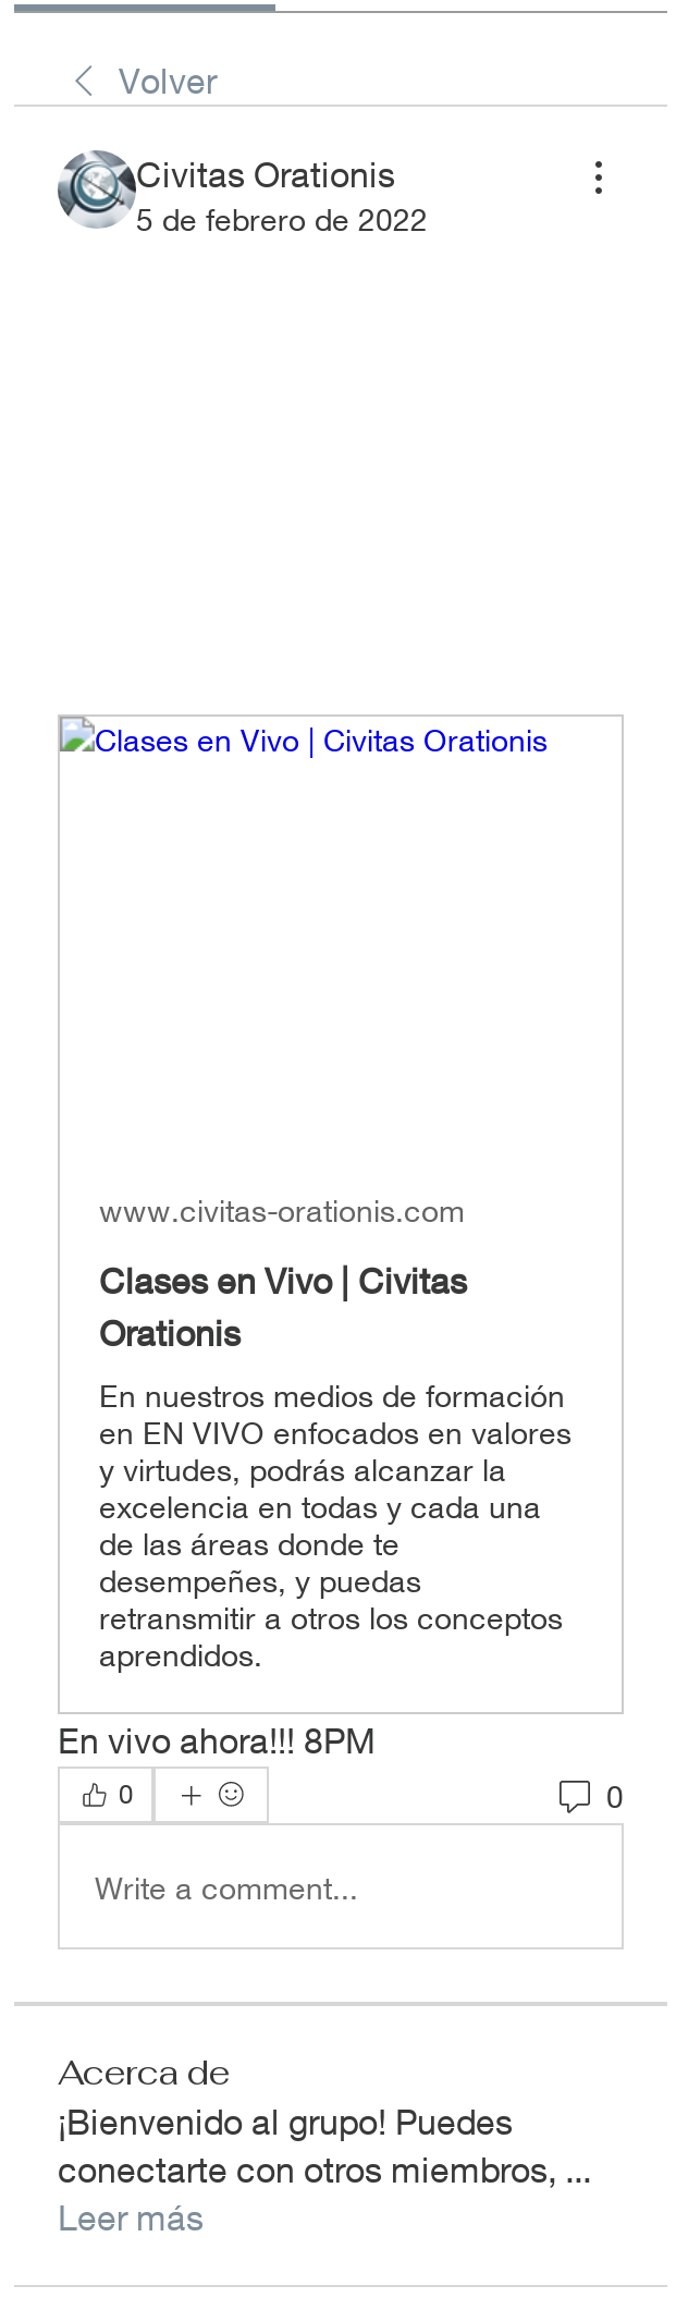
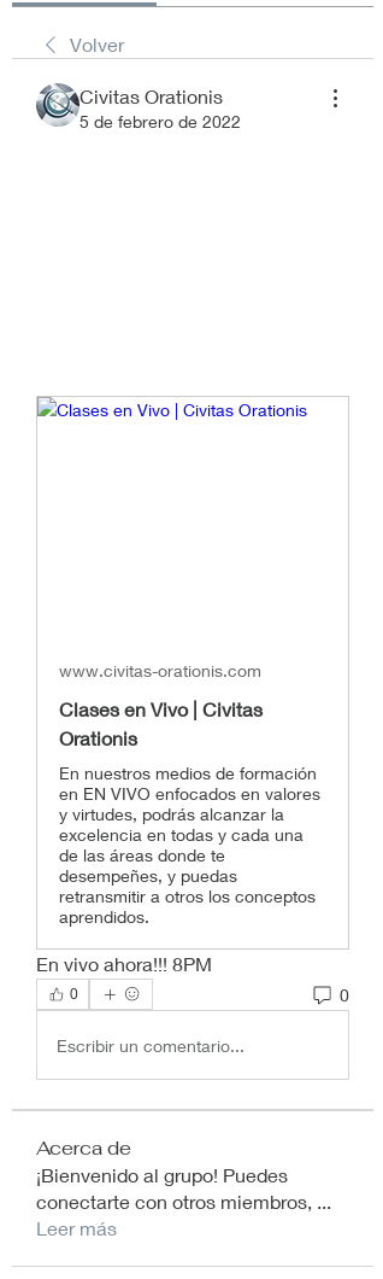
- Write a comment...
+ Escribir un comentario...
